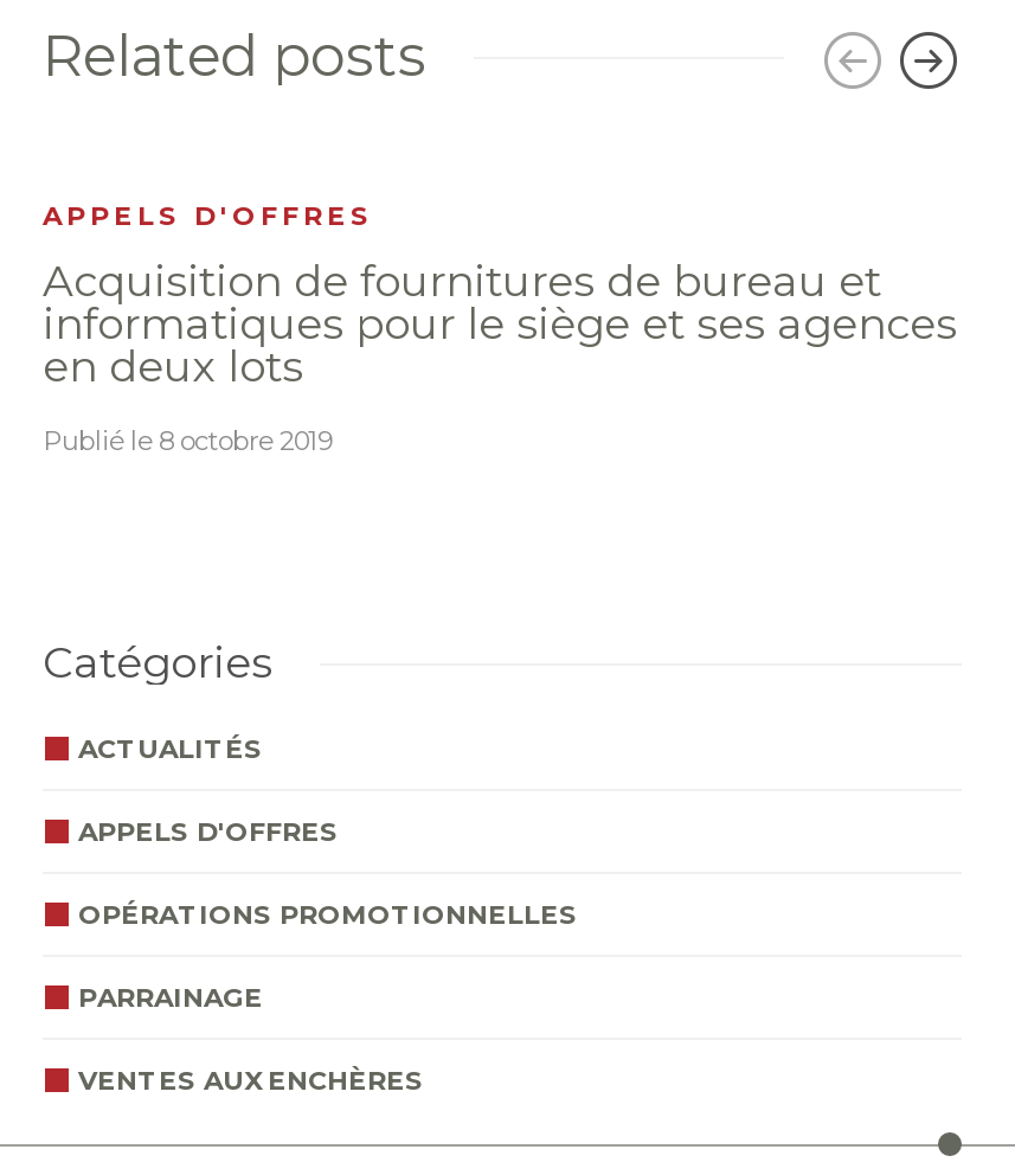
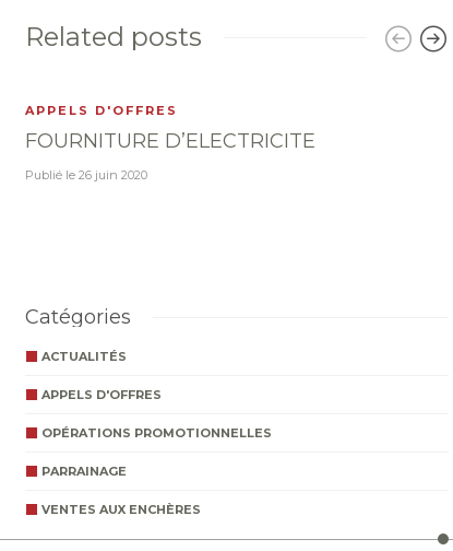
- Acquisition de fournitures de bureau et
- informatiques pour le siège et ses agences
- en deux lots
+ FOURNITURE D’ELECTRICITE

- Publié le 8 octobre 2019
+ Publié le 26 juin 2020
